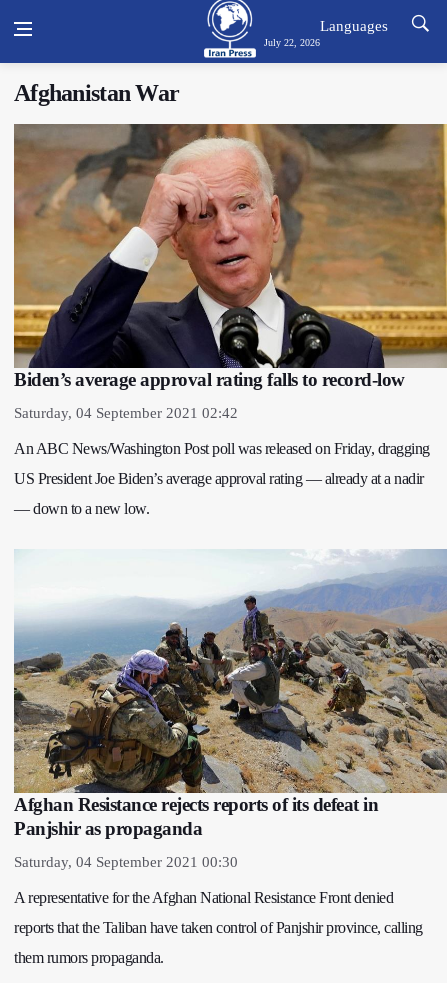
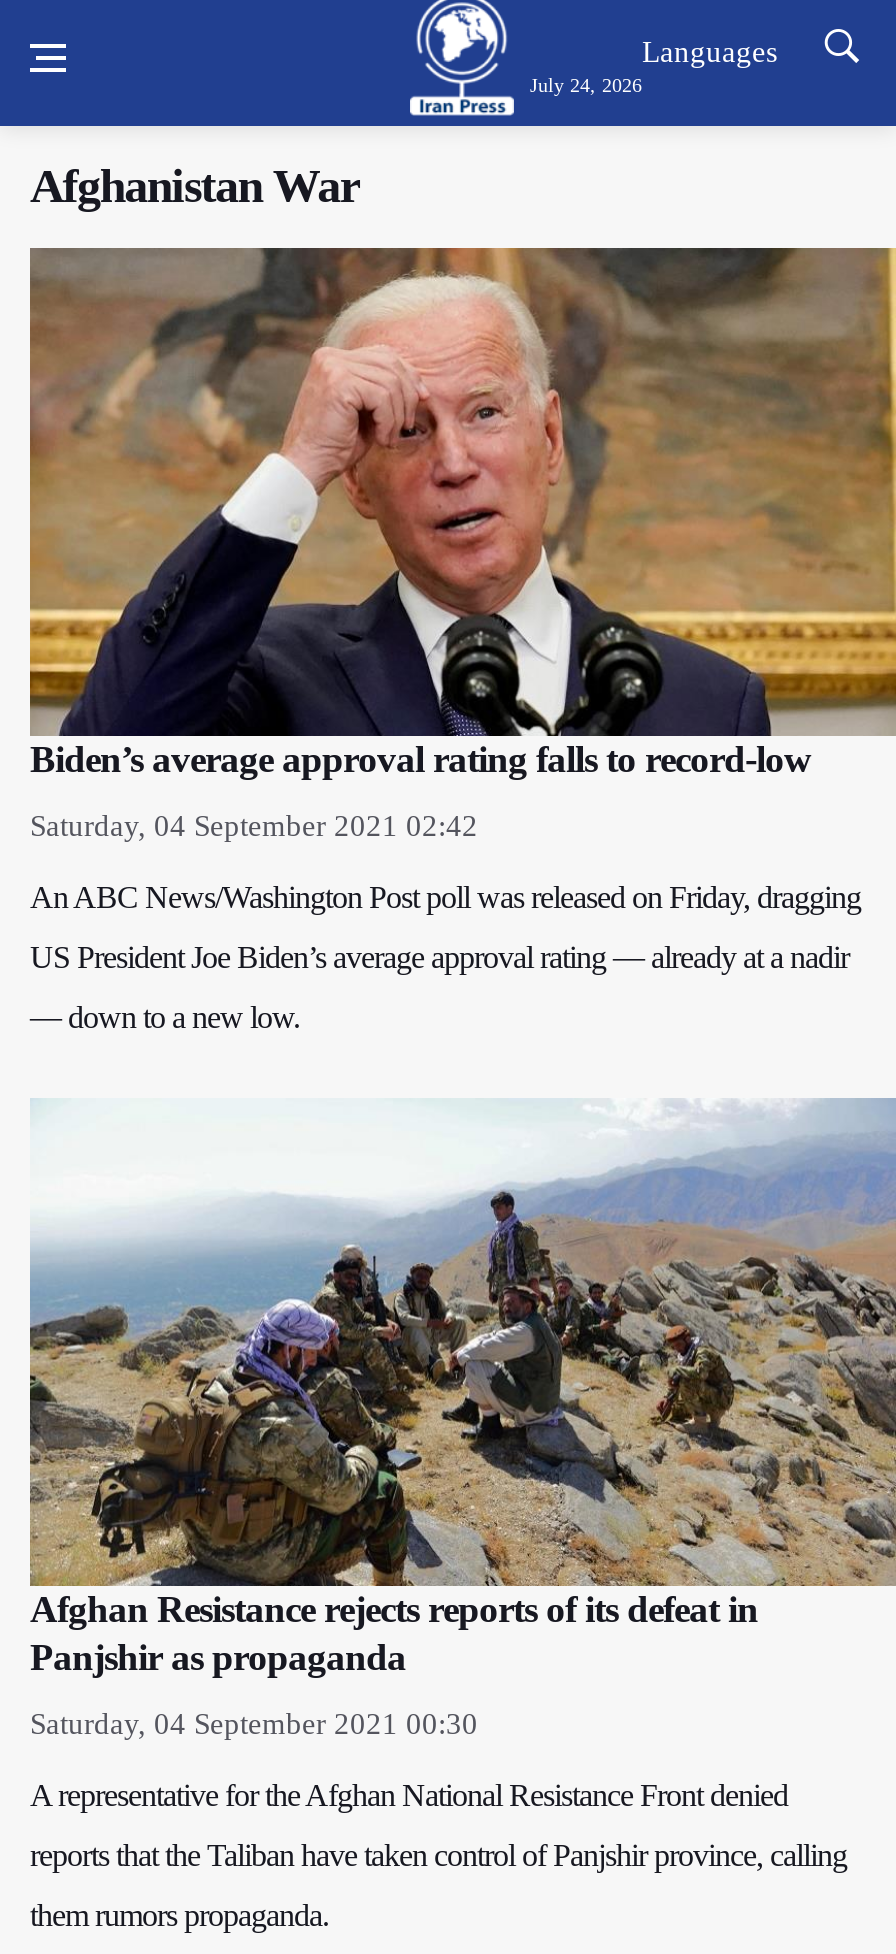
- July 22, 2026
+ July 24, 2026
